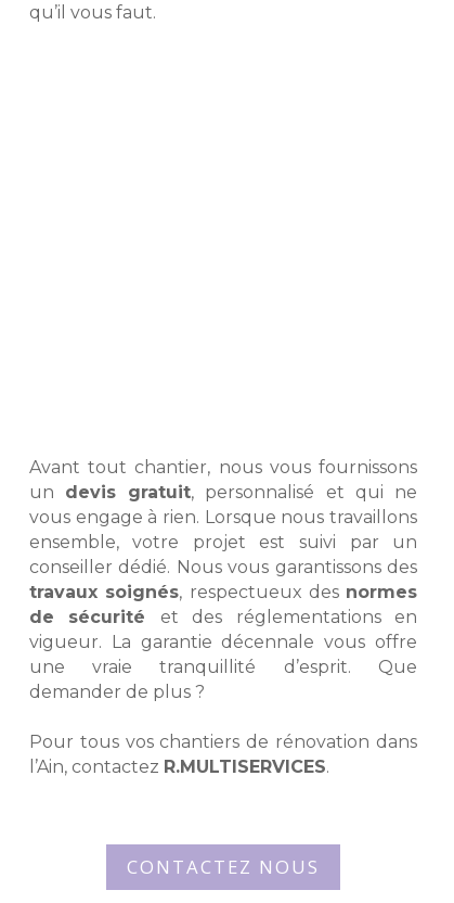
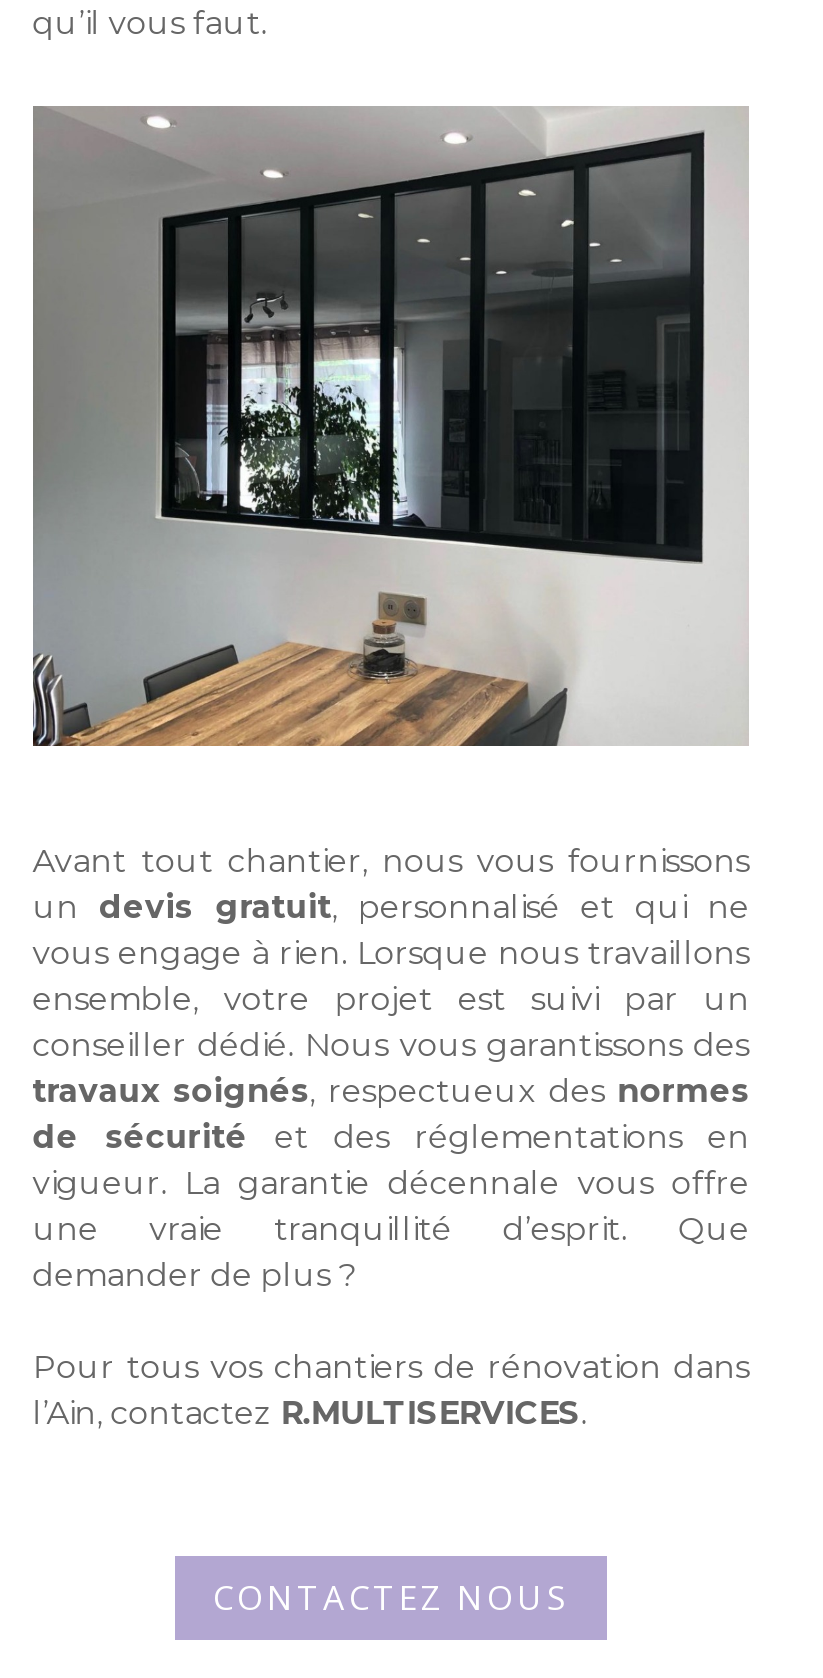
+ [image]
